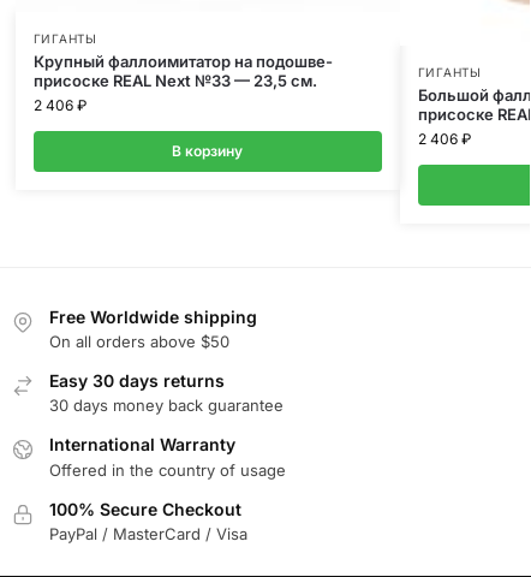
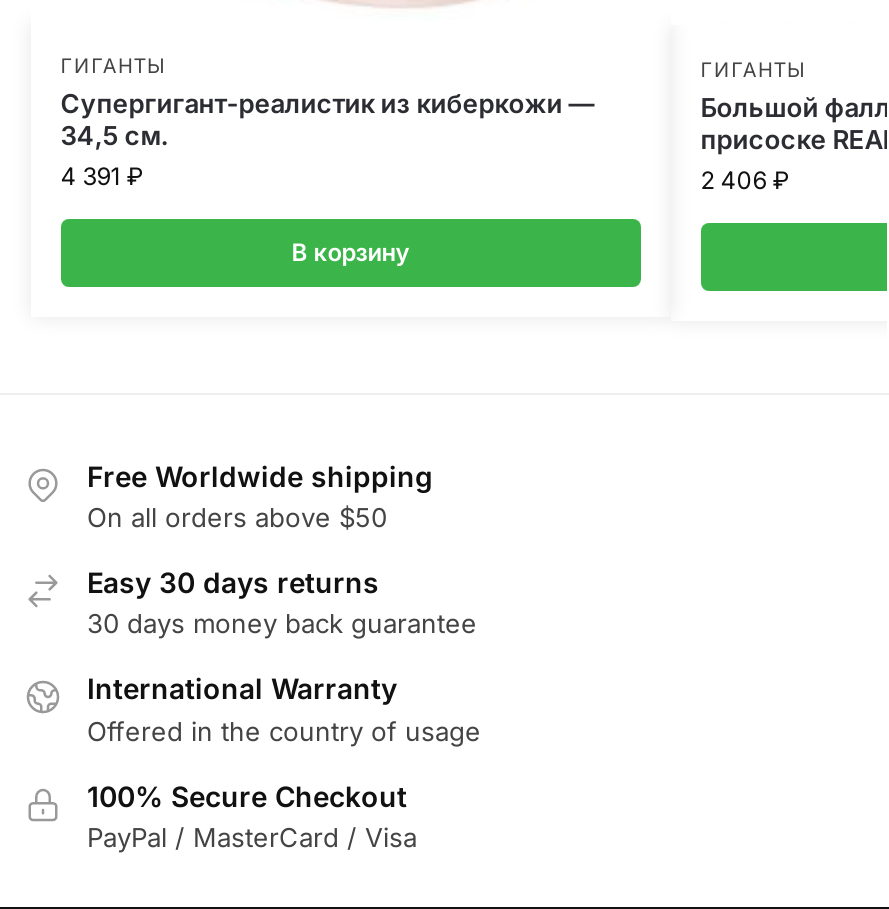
- Крупный фаллоимитатор на подошве-
- присоске REAL Next №33 — 23,5 см.
- 2 406 ₽
+ Супергигант-реалистик из киберкожи —
+ 34,5 см.
+ 4 391 ₽
